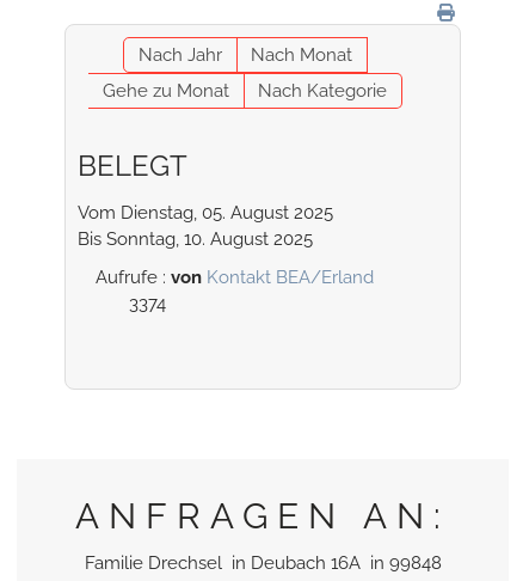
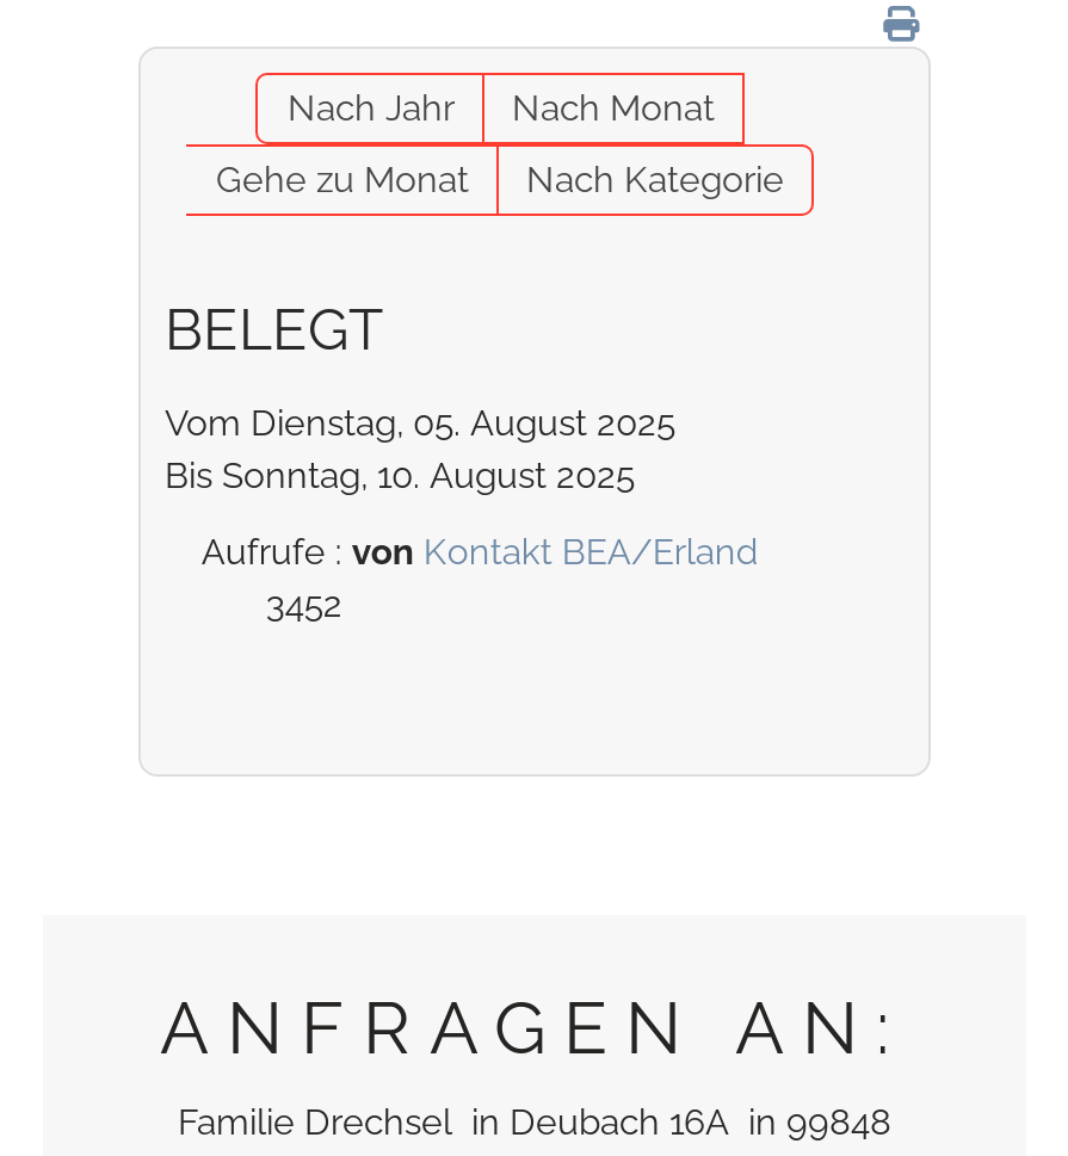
- 3374
+ 3452
